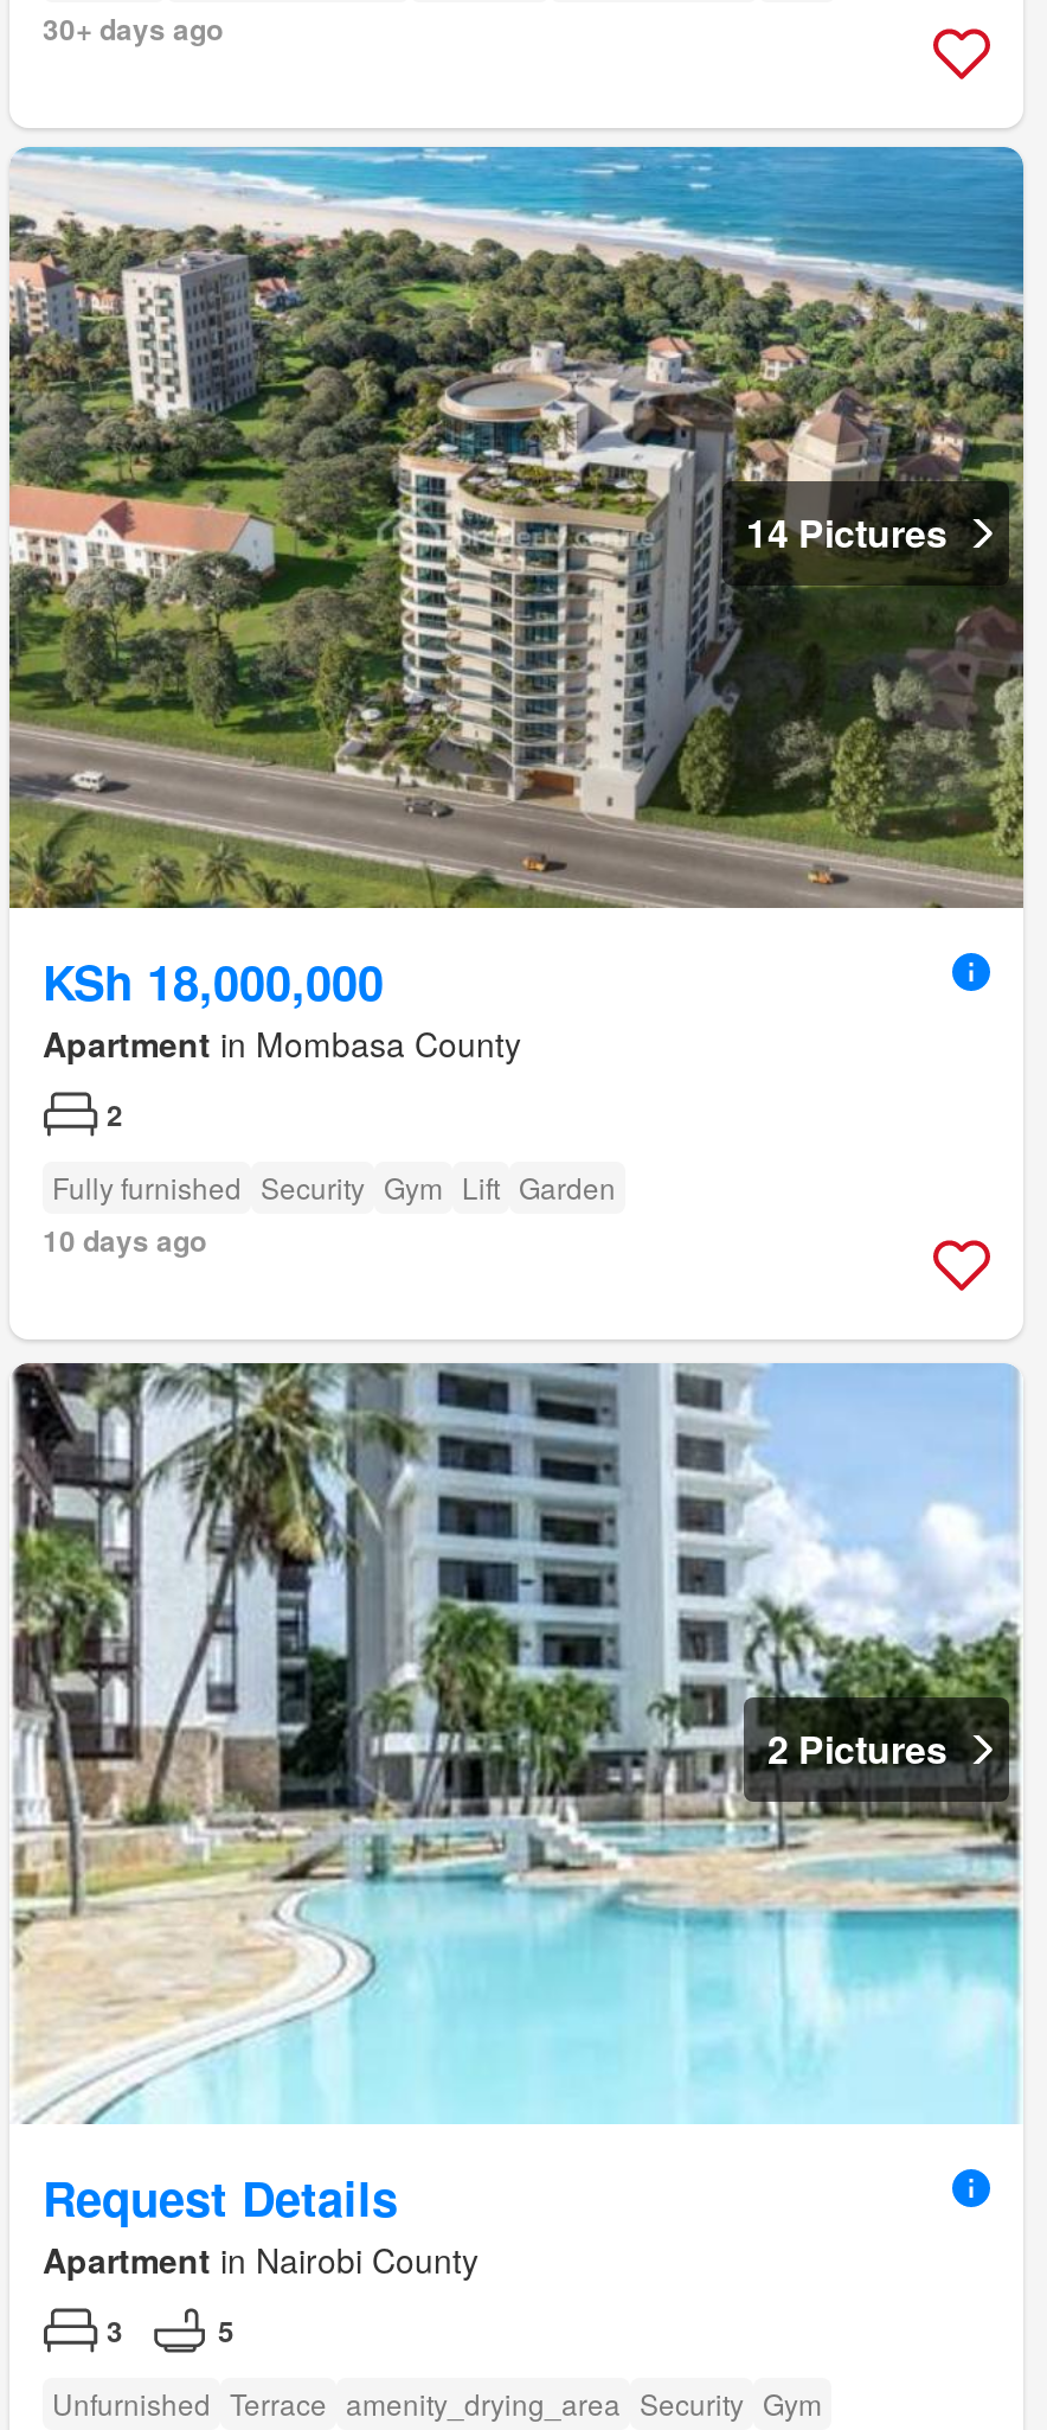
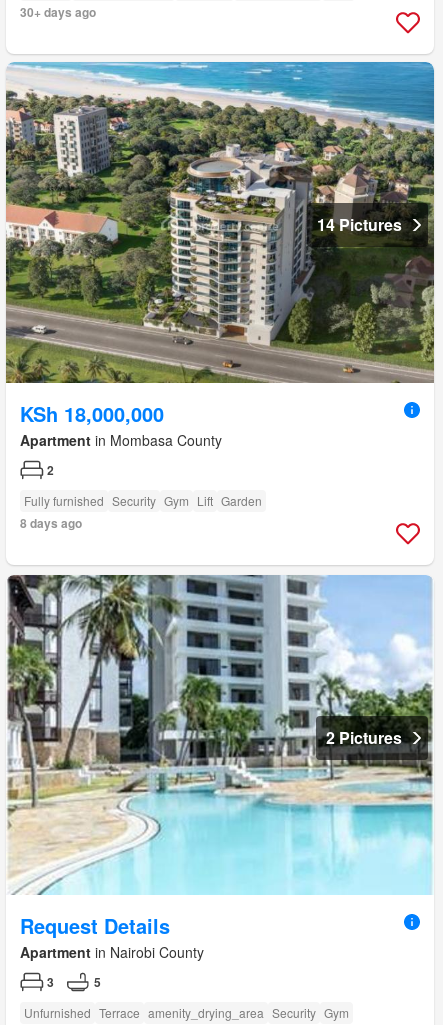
- 10 days ago
+ 8 days ago
